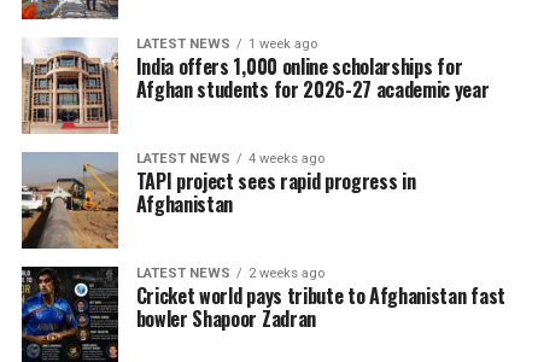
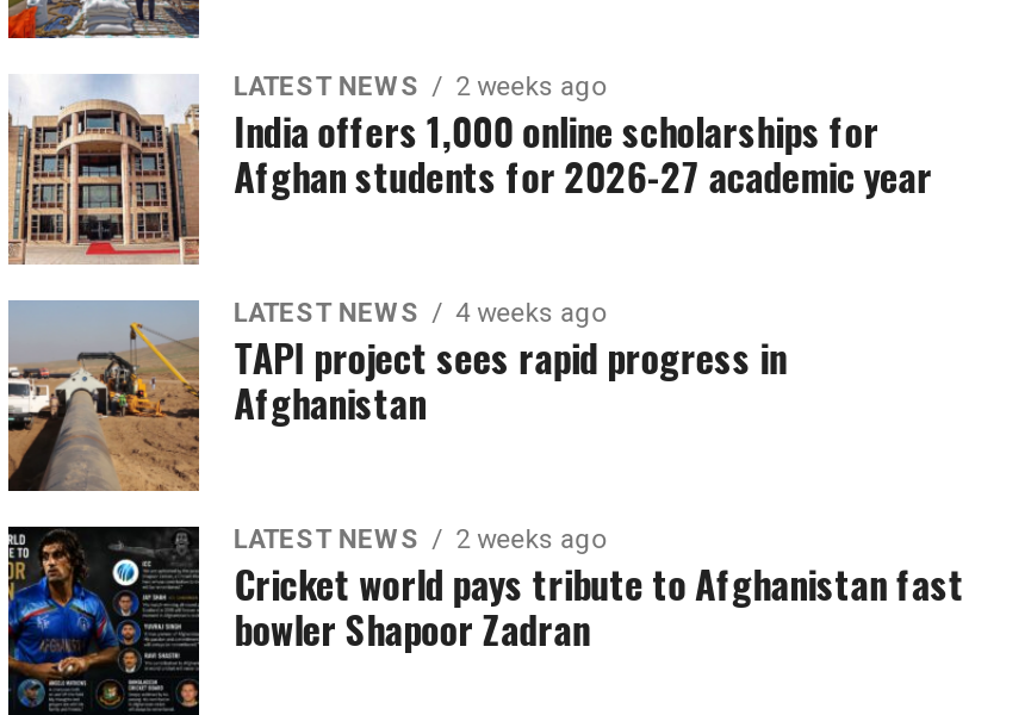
- LATEST NEWS 1 week ago
+ LATEST NEWS 2 weeks ago
